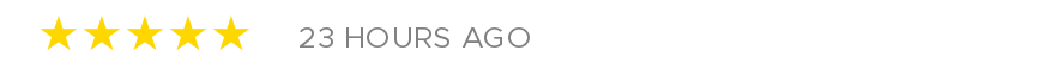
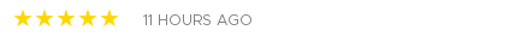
- 23 HOURS AGO
+ 11 HOURS AGO
